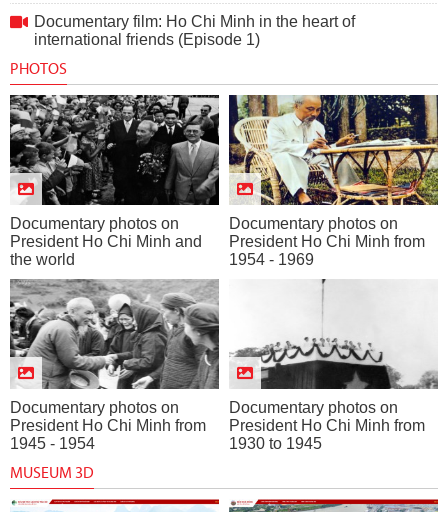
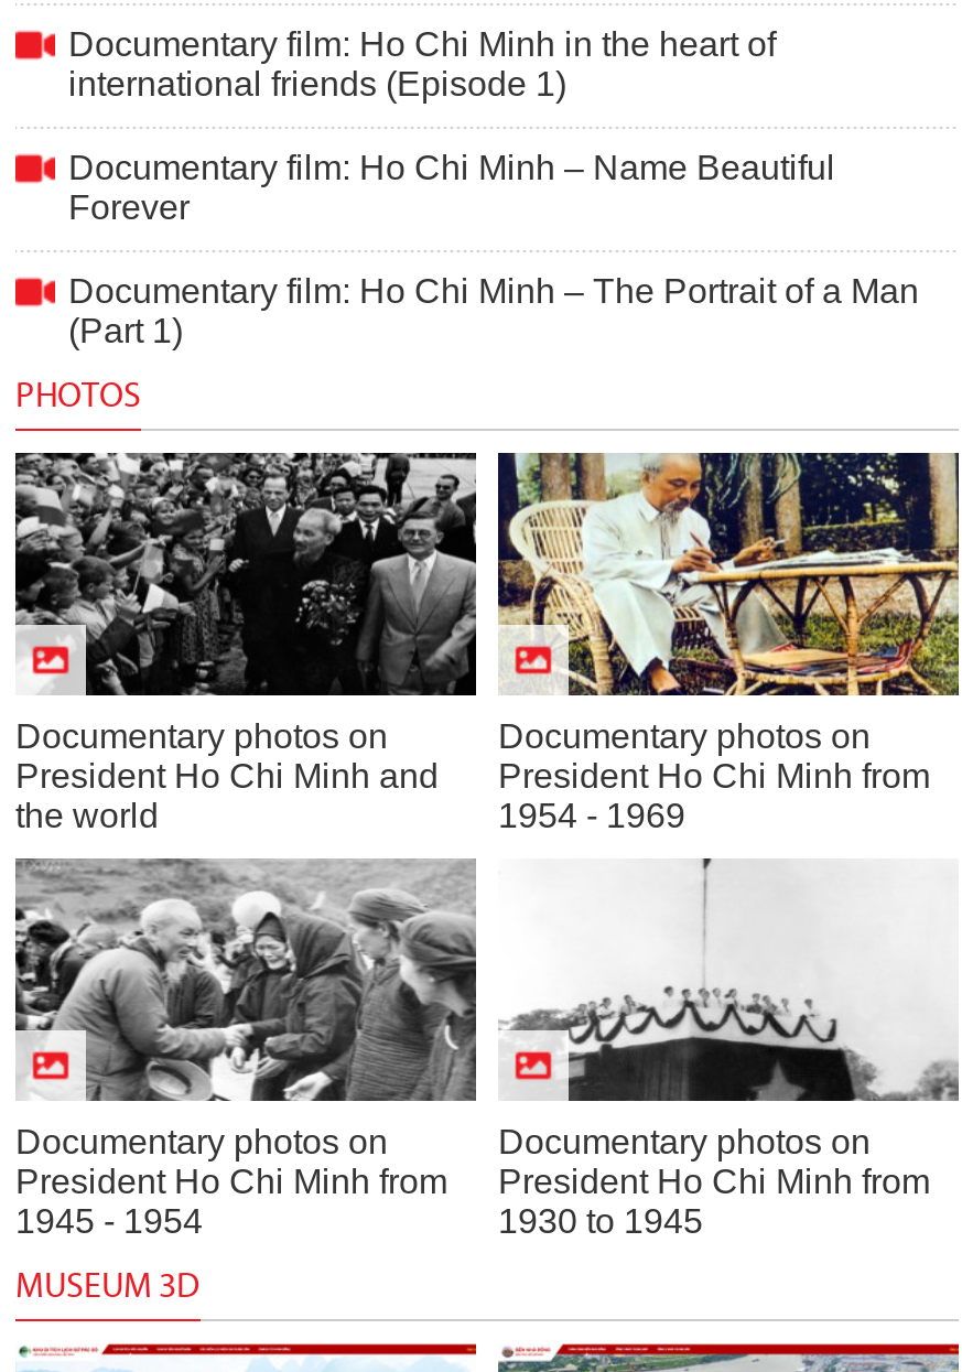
+ Documentary film: Ho Chi Minh – Name Beautiful
+ Forever
+ Documentary film: Ho Chi Minh – The Portrait of a Man
+ (Part 1)
